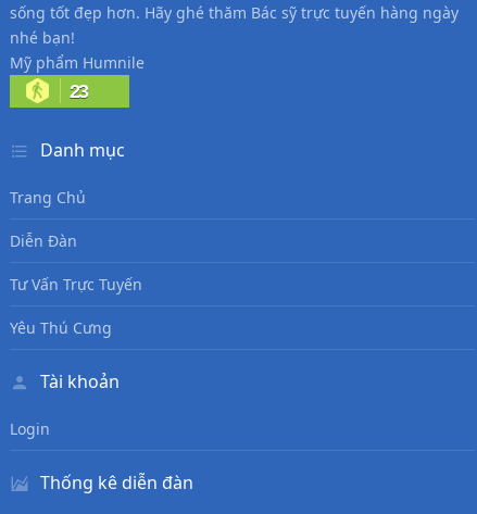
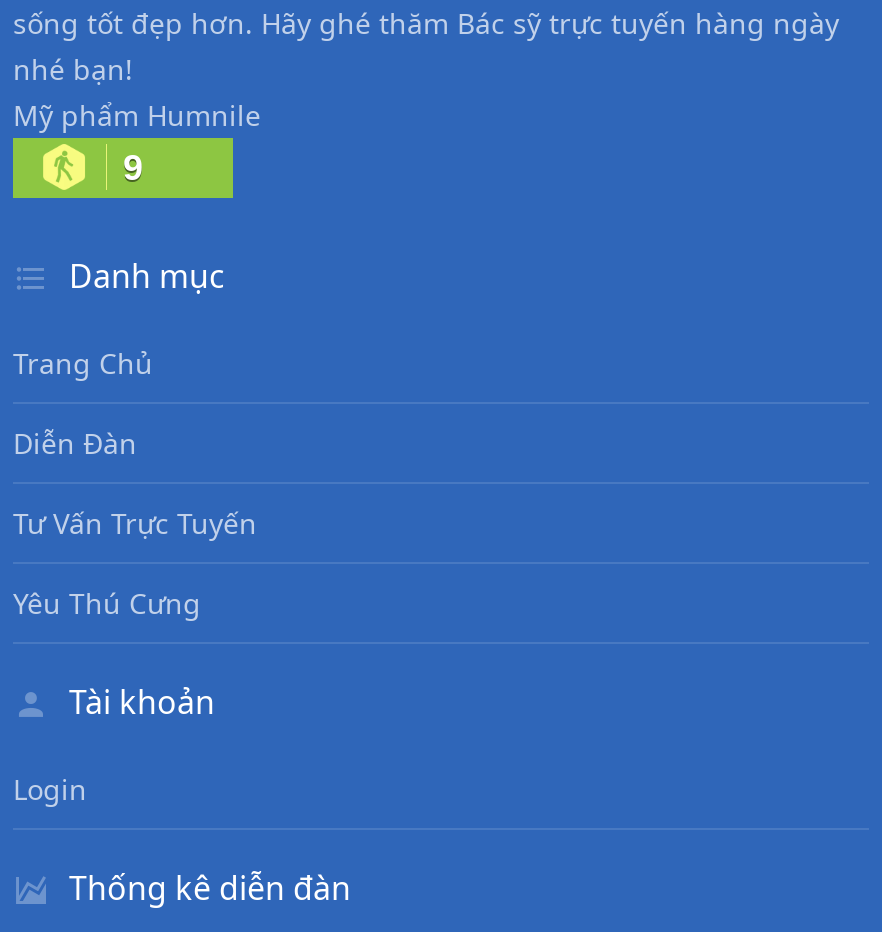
- 23
+ 9
